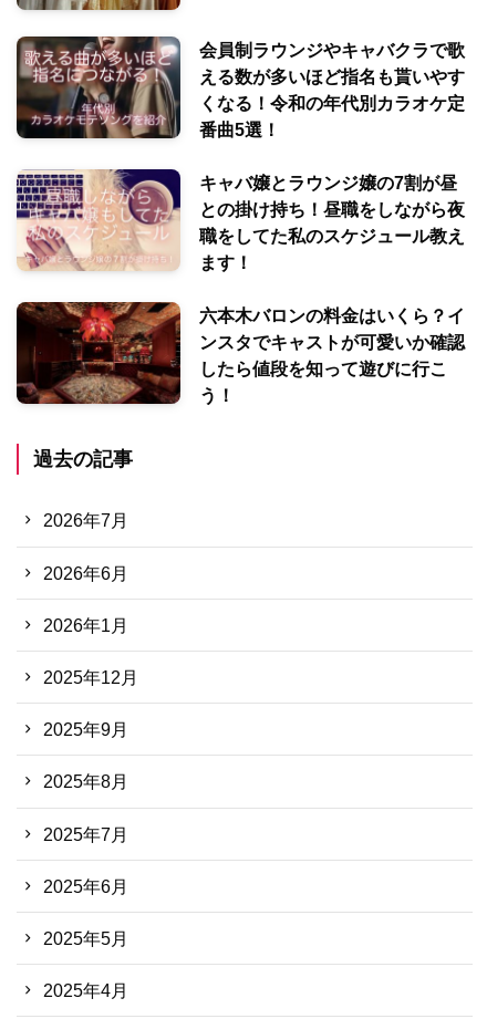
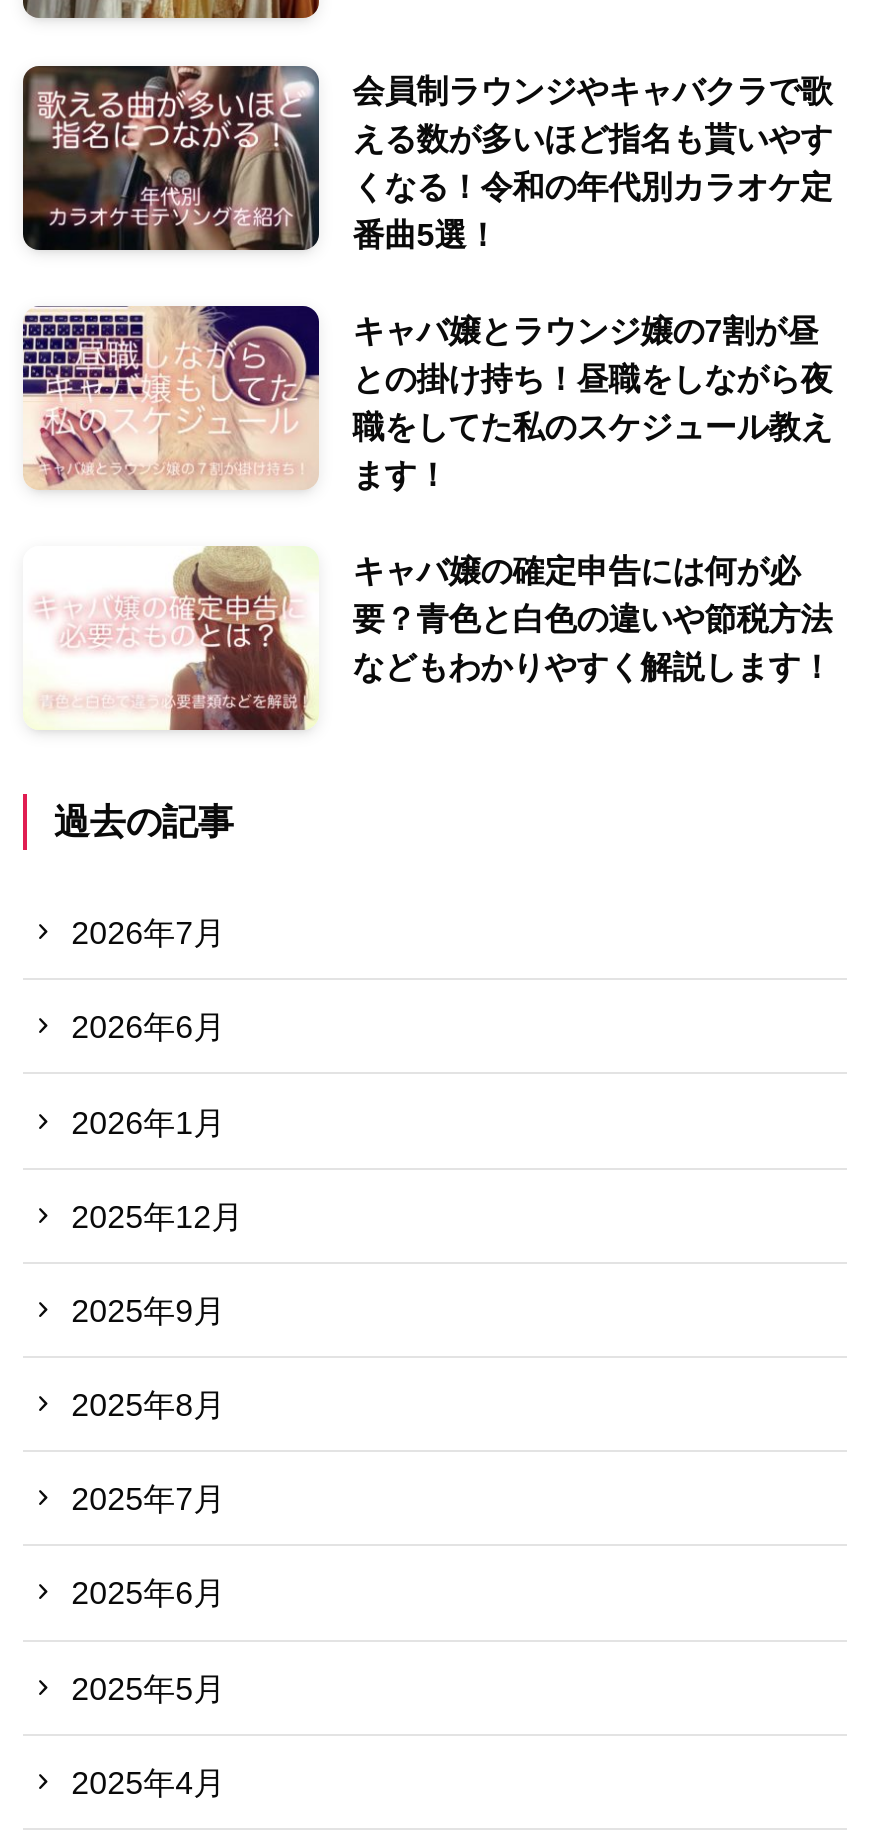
- [image]
- 六本木バロンの料金はいくら？イ
- ンスタでキャストが可愛いか確認
- したら値段を知って遊びに行こ
- う！
+ [image]
+ キャバ嬢の確定申告には何が必
+ 要？青色と白色の違いや節税方法
+ などもわかりやすく解説します！
